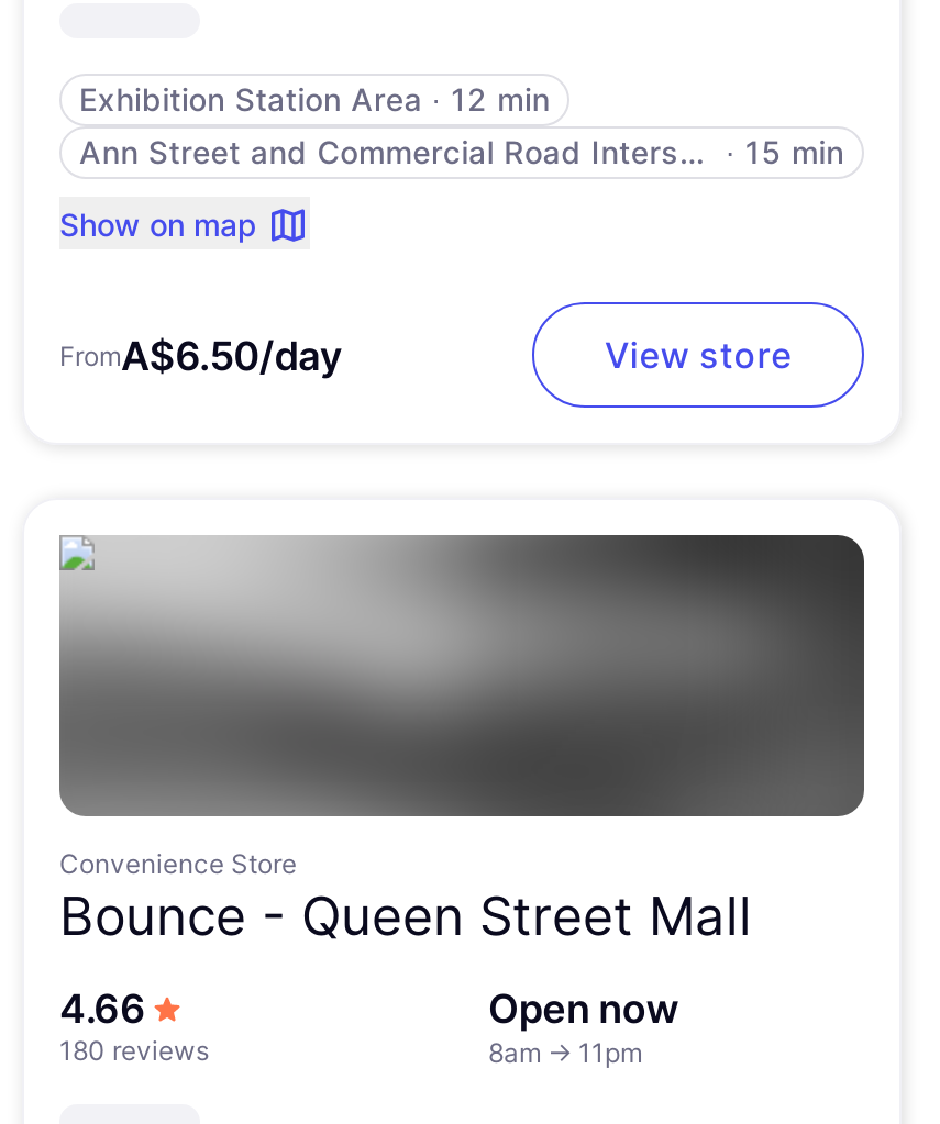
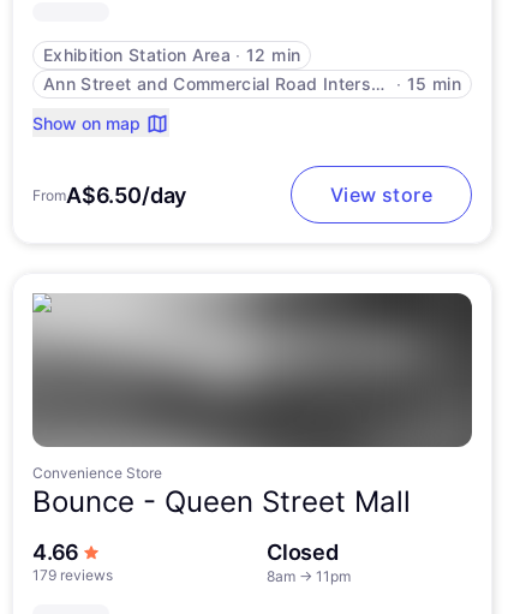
- Open now
+ Closed

- 180 reviews
+ 179 reviews
